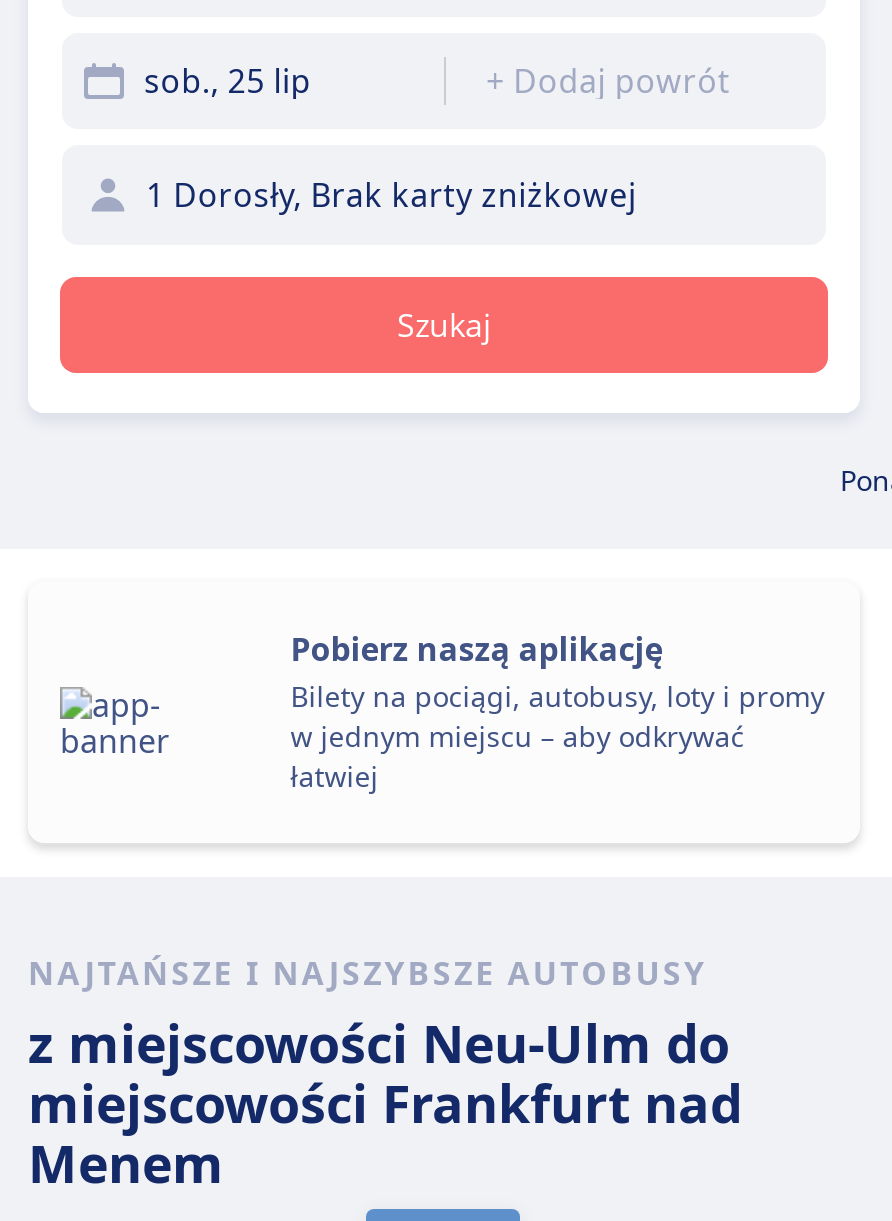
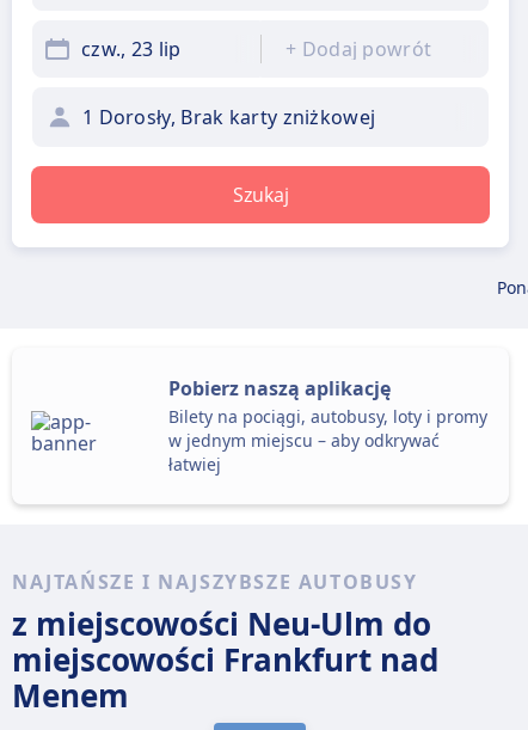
- sob., 25 lip
+ czw., 23 lip
